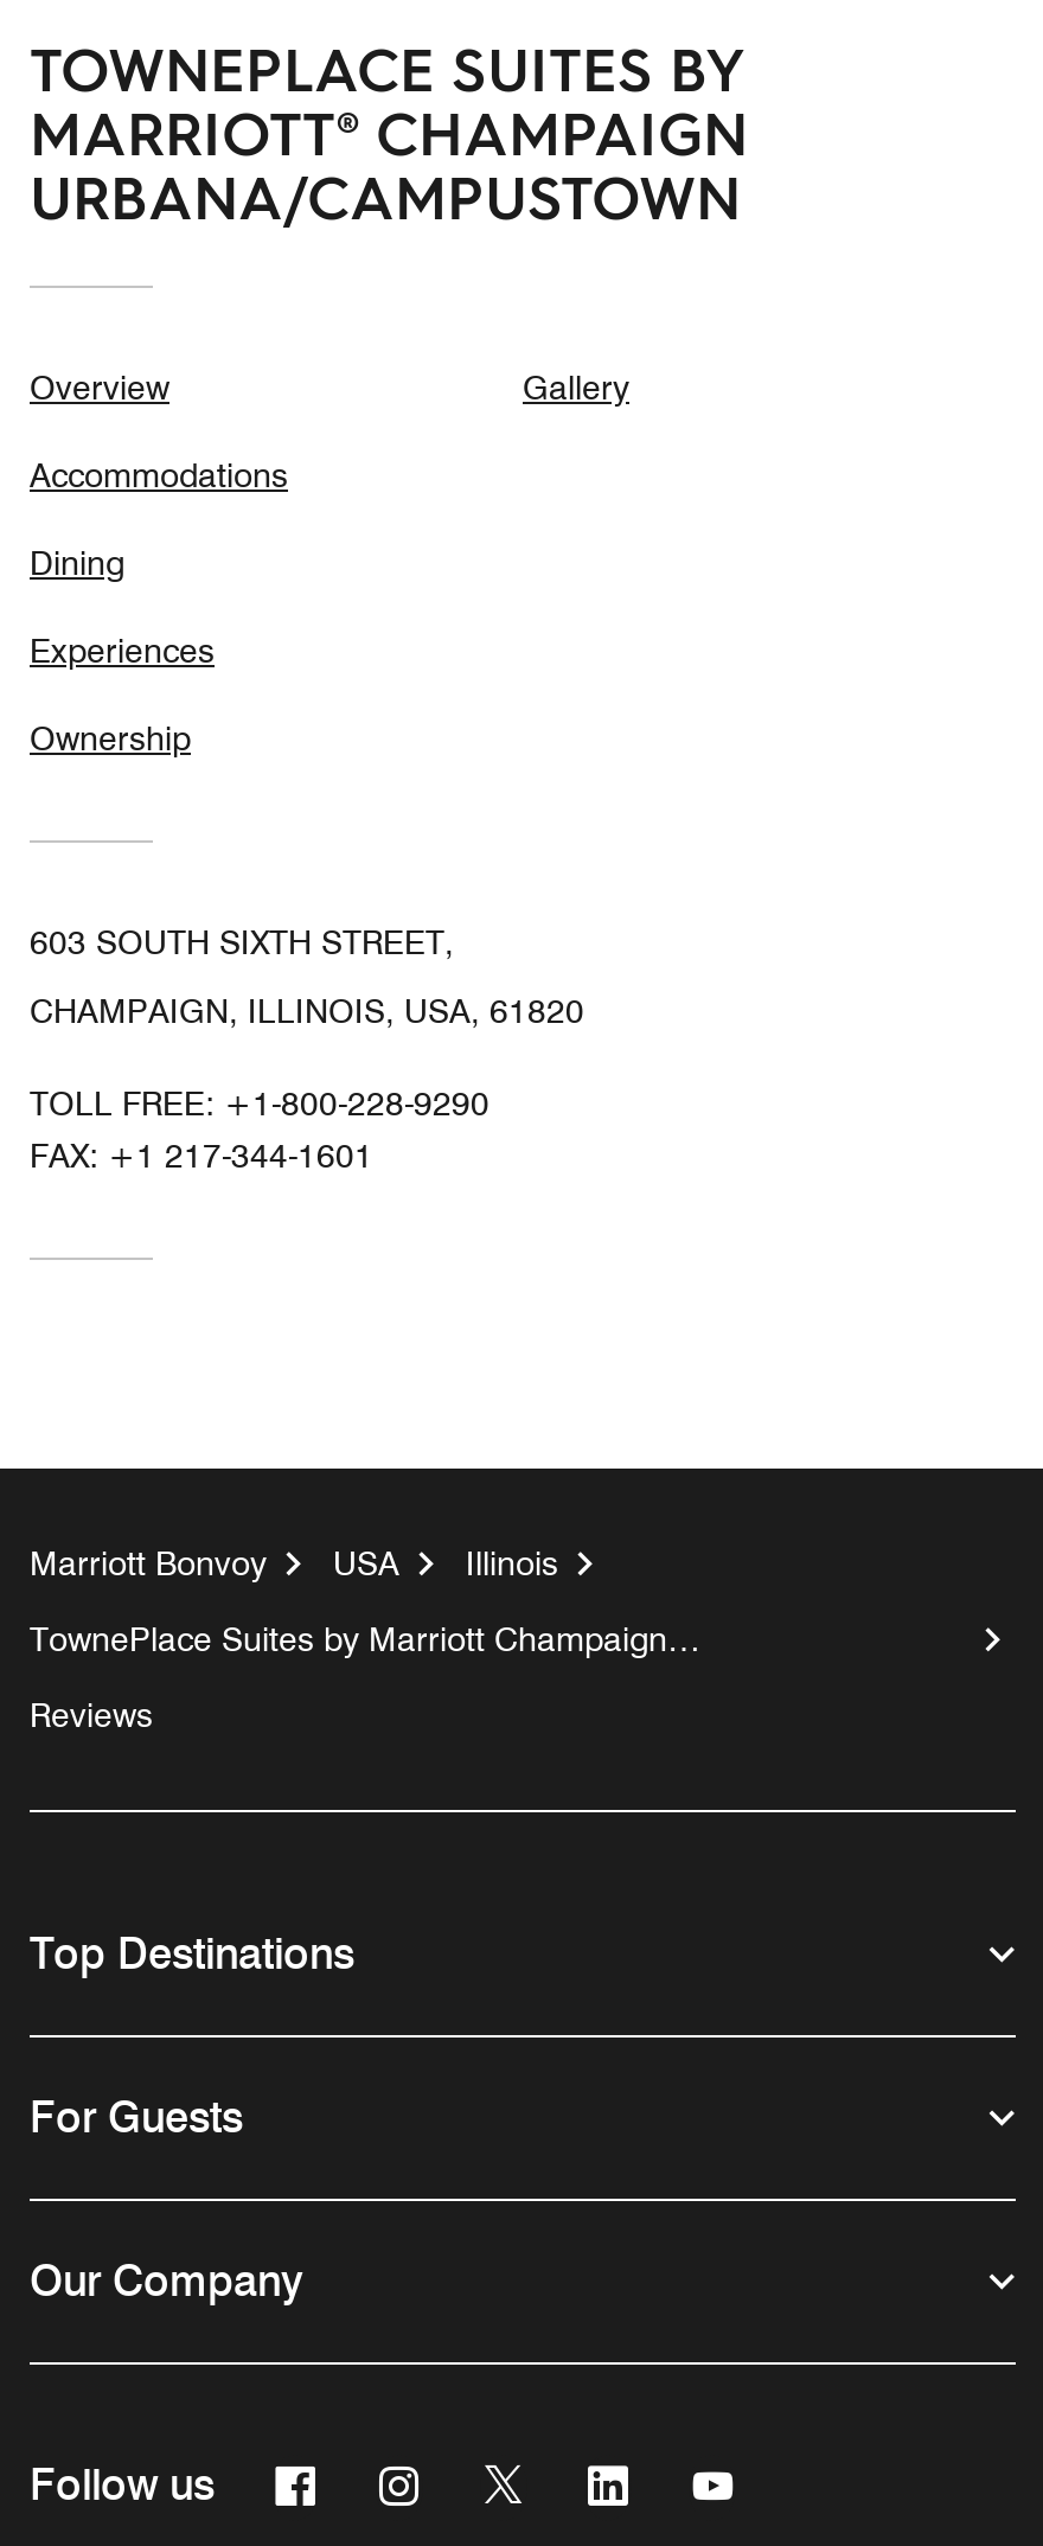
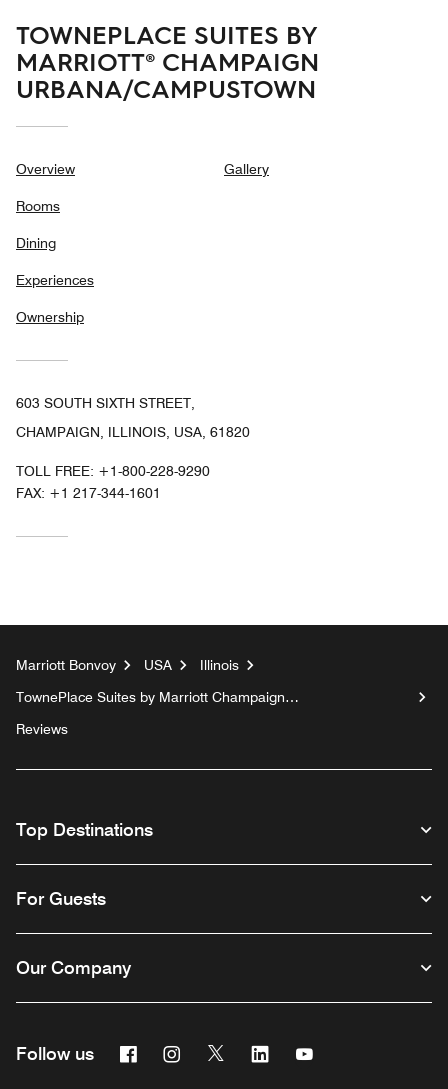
- Accommodations
+ Rooms
